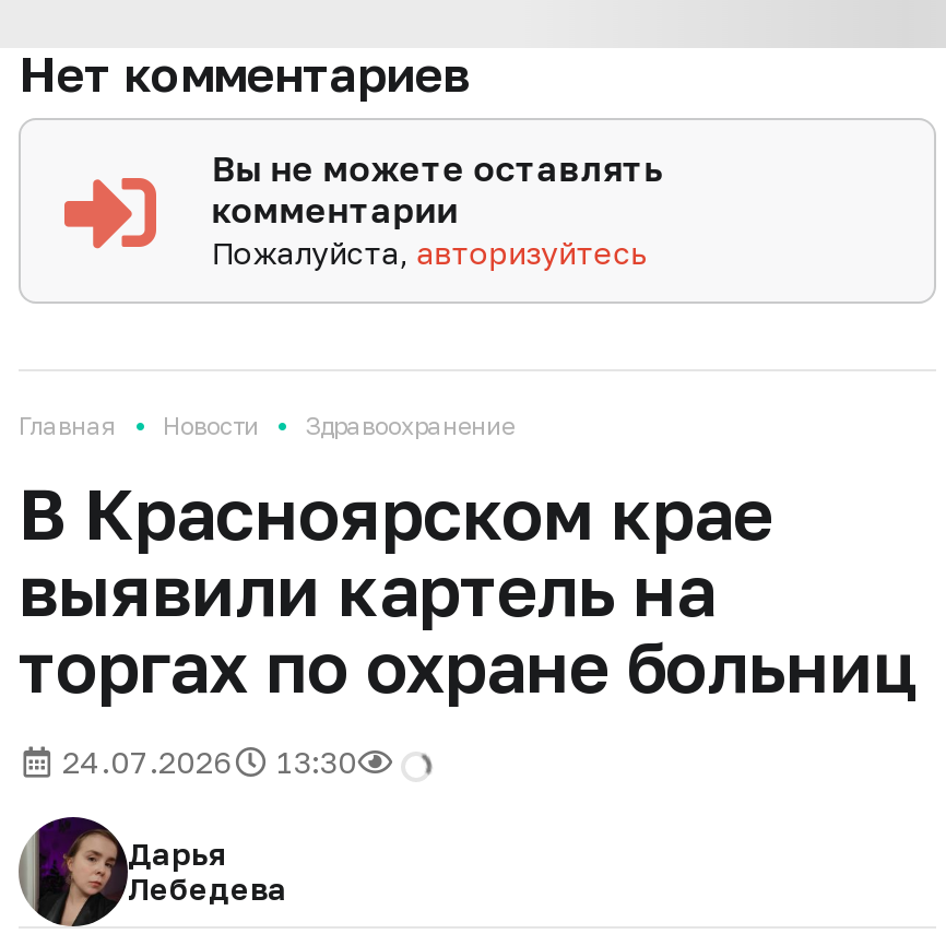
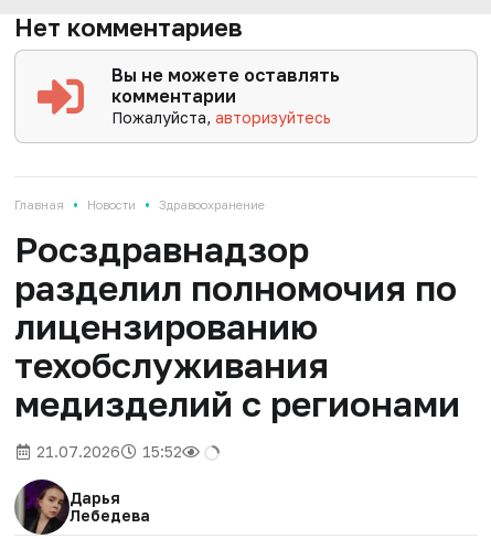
- В Красноярском крае
- выявили картель на
- торгах по охране больниц
- 24.07.2026
- 13:30
+ Росздравнадзор
+ разделил полномочия по
+ лицензированию
+ техобслуживания
+ медизделий с регионами
+ 21.07.2026
+ 15:52
